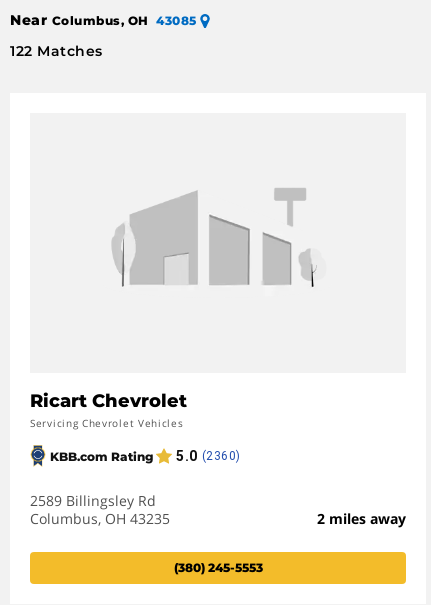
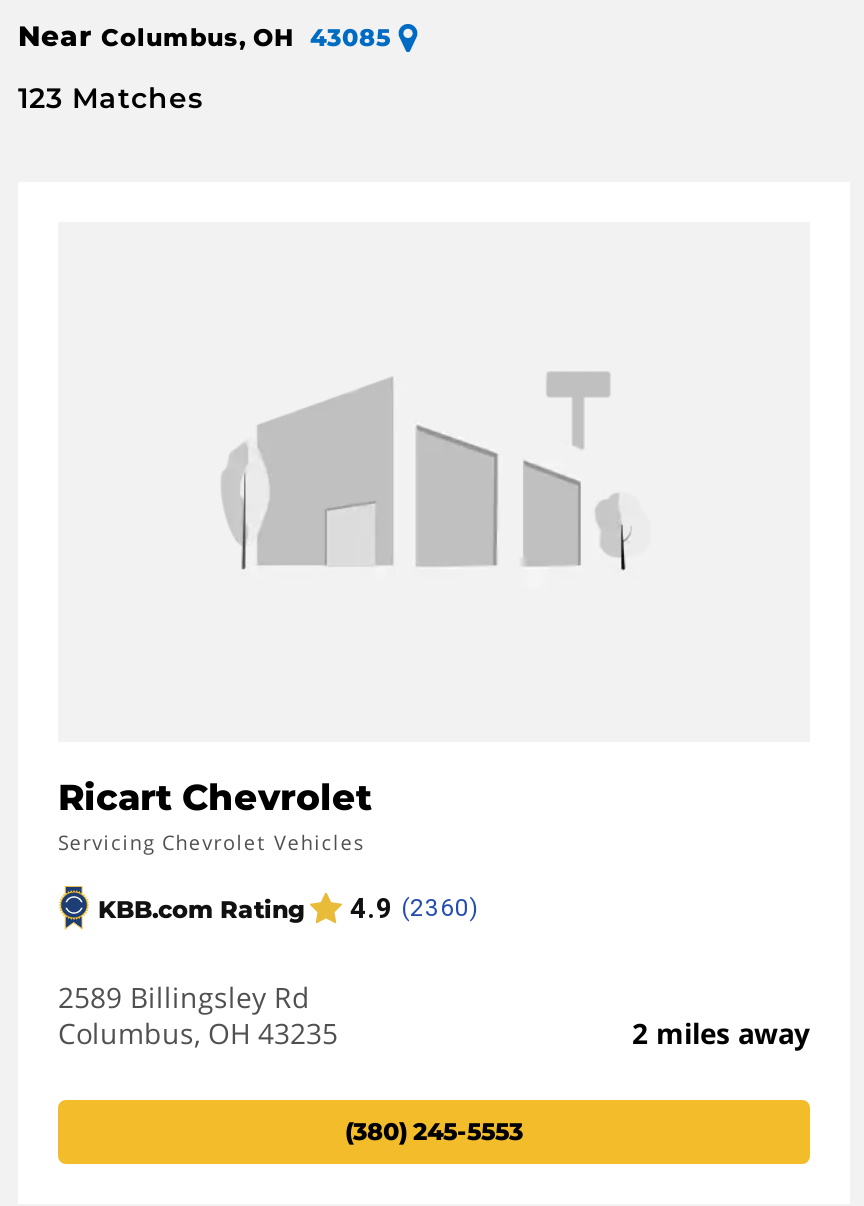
- 122 Matches
+ 123 Matches
